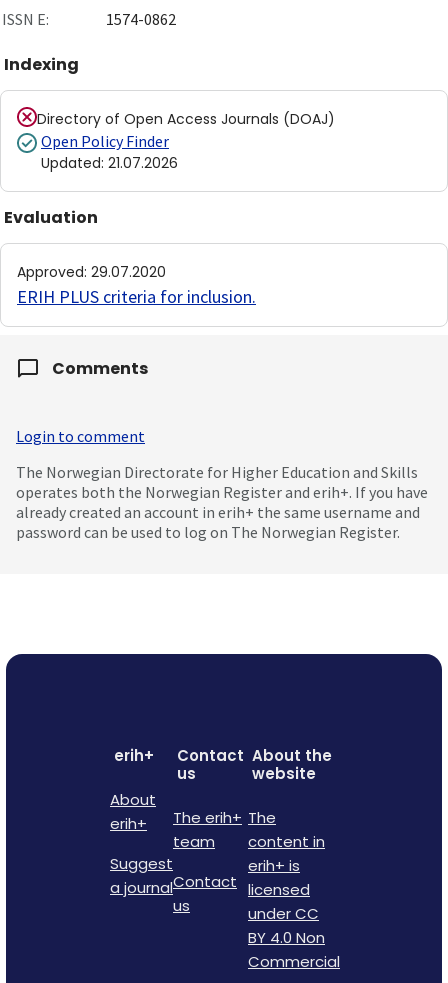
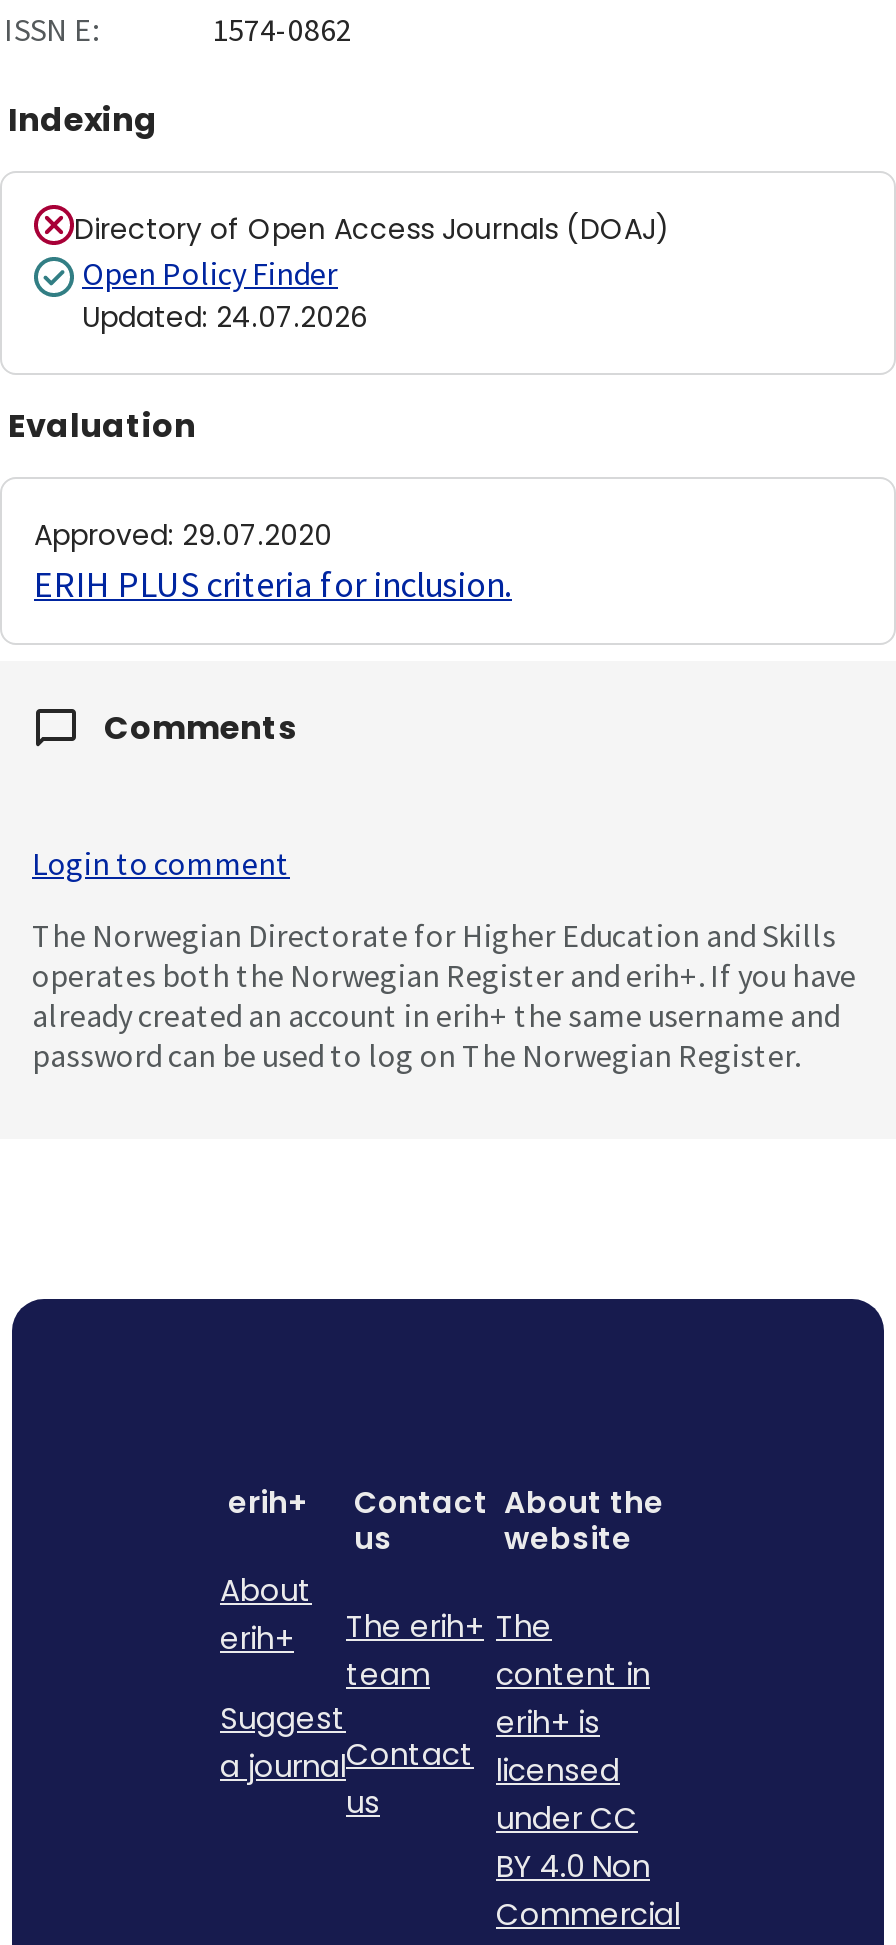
- Updated: 21.07.2026
+ Updated: 24.07.2026
